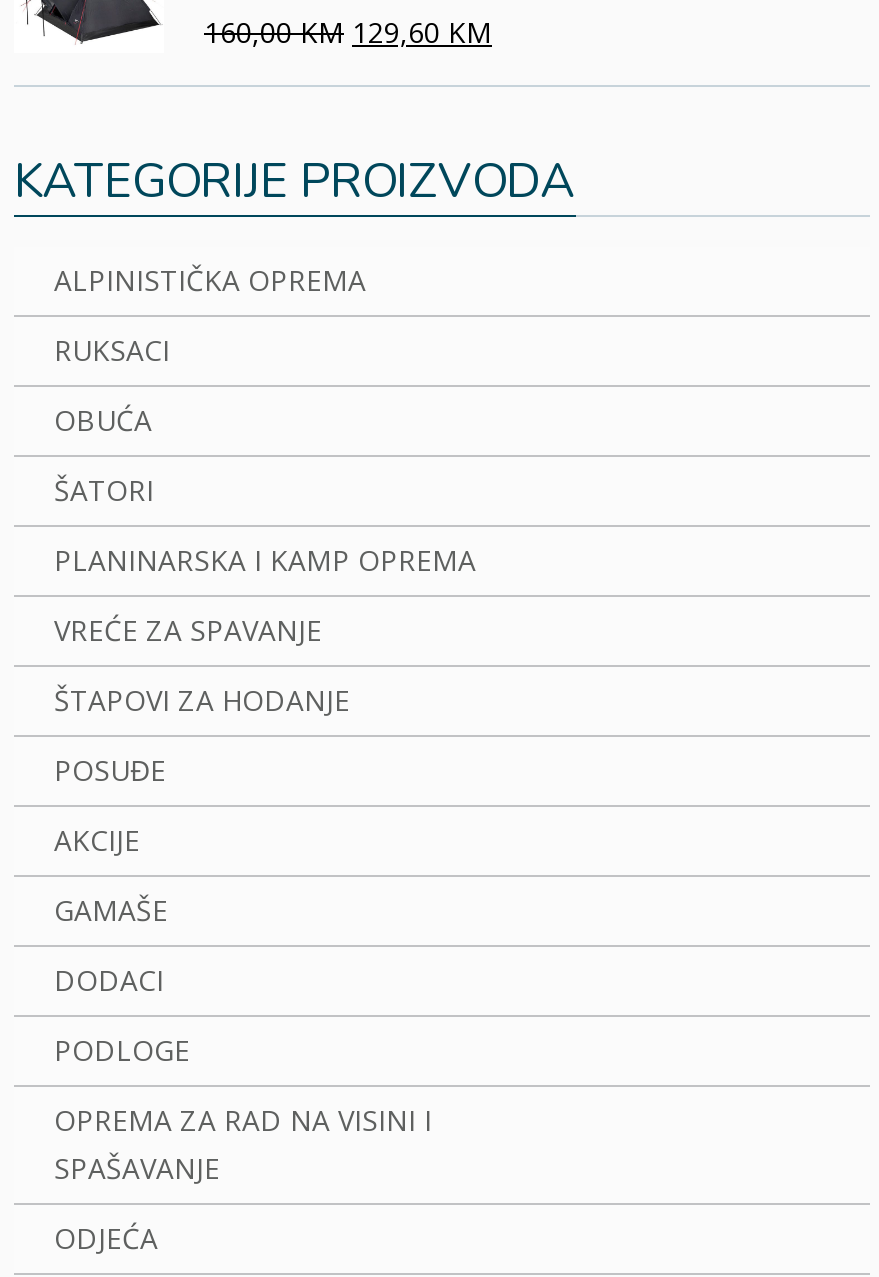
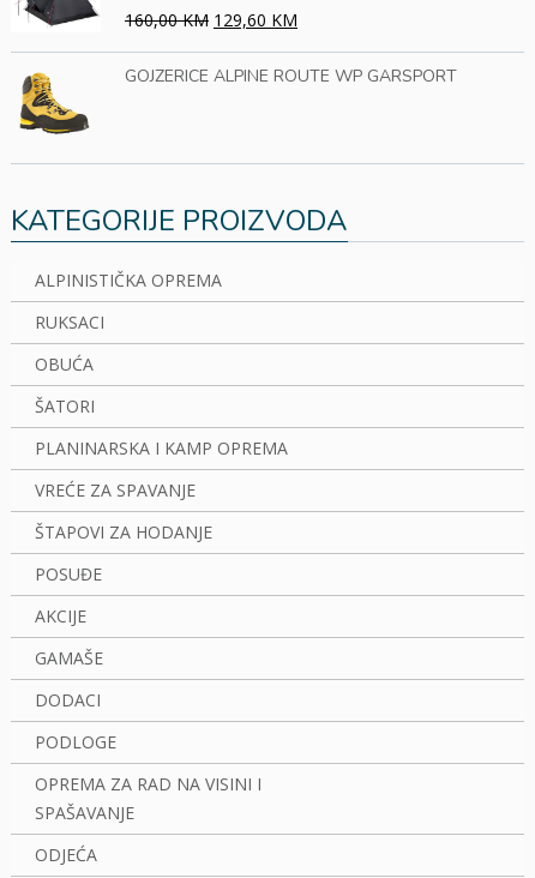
+ [image]
+ GOJZERICE ALPINE ROUTE WP GARSPORT
